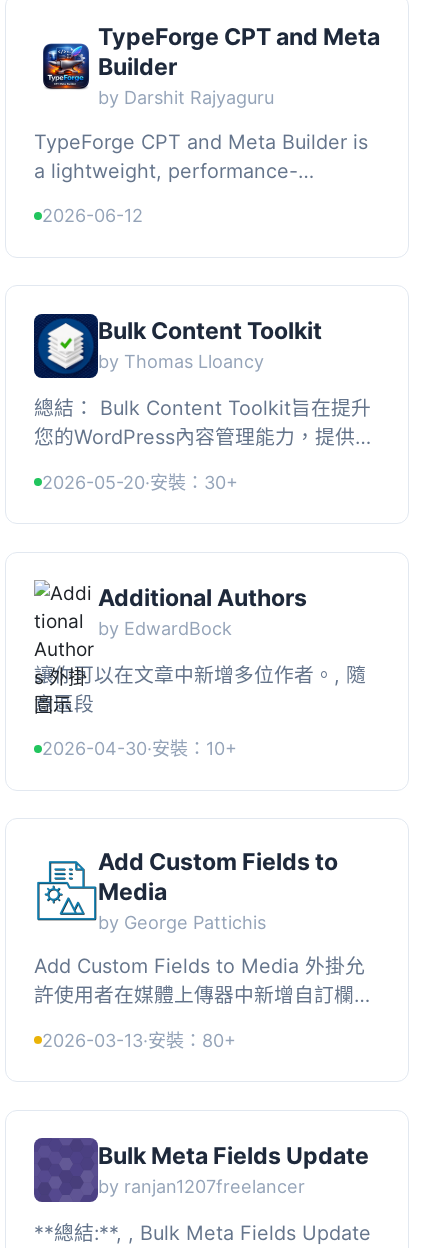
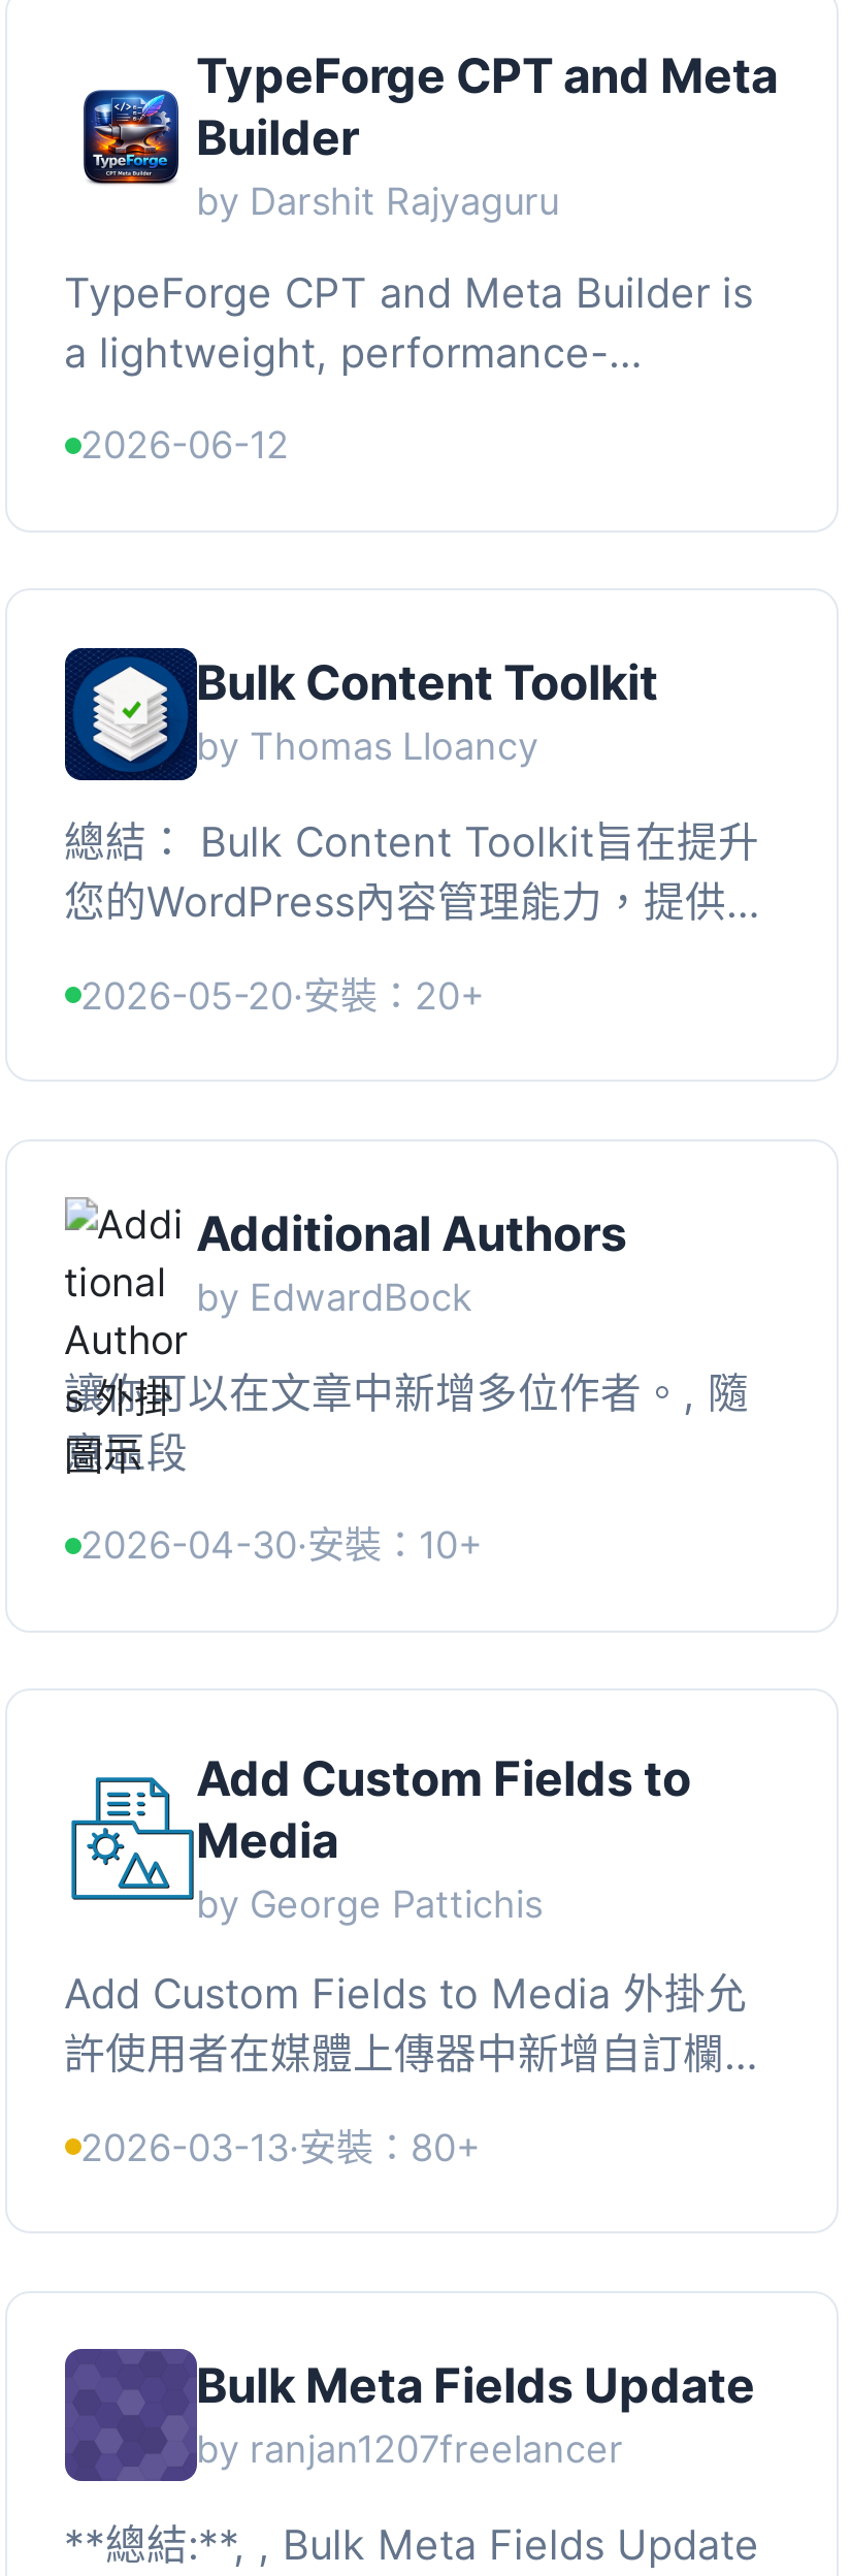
- 2026-05-20·安裝：30+
+ 2026-05-20·安裝：20+
